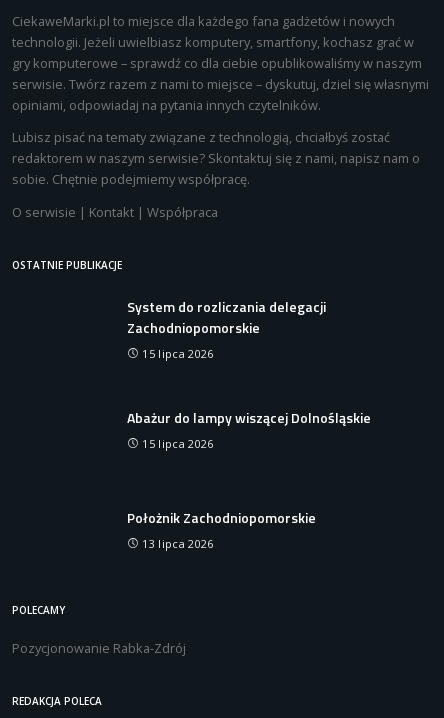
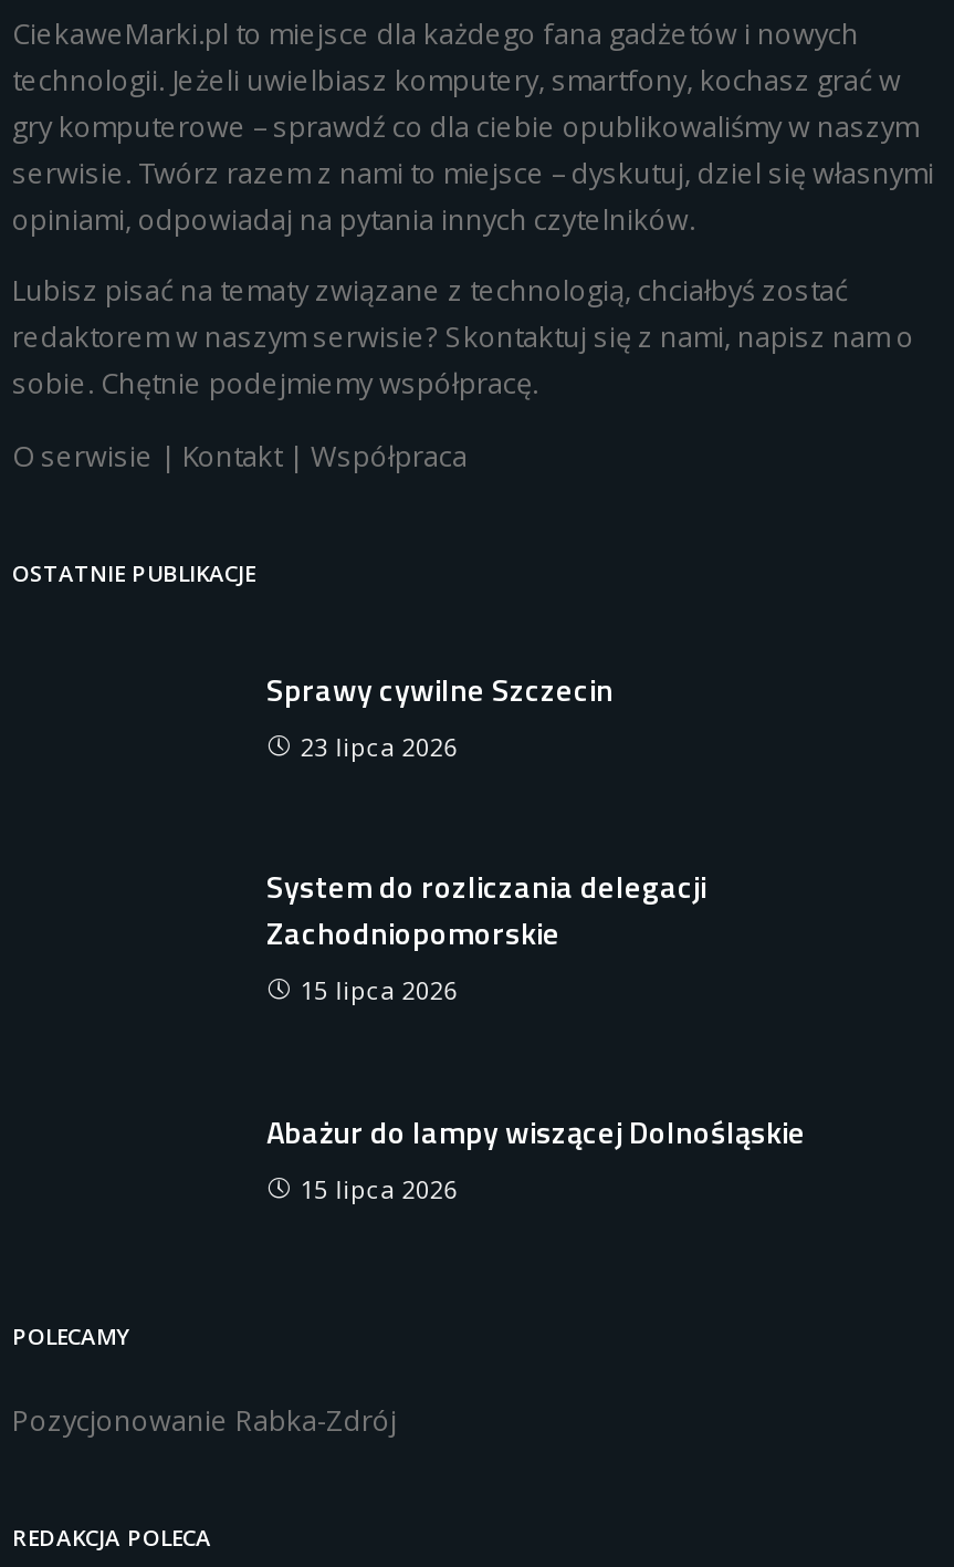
+ Sprawy cywilne Szczecin
+ 23 lipca 2026

moved down: System do rozliczania delegacji | Zachodniopomorskie | 15 lipca 2026 | Abażur do lampy wiszącej Dolnośląskie | 15 lipca 2026

- Położnik Zachodniopomorskie
- 13 lipca 2026
